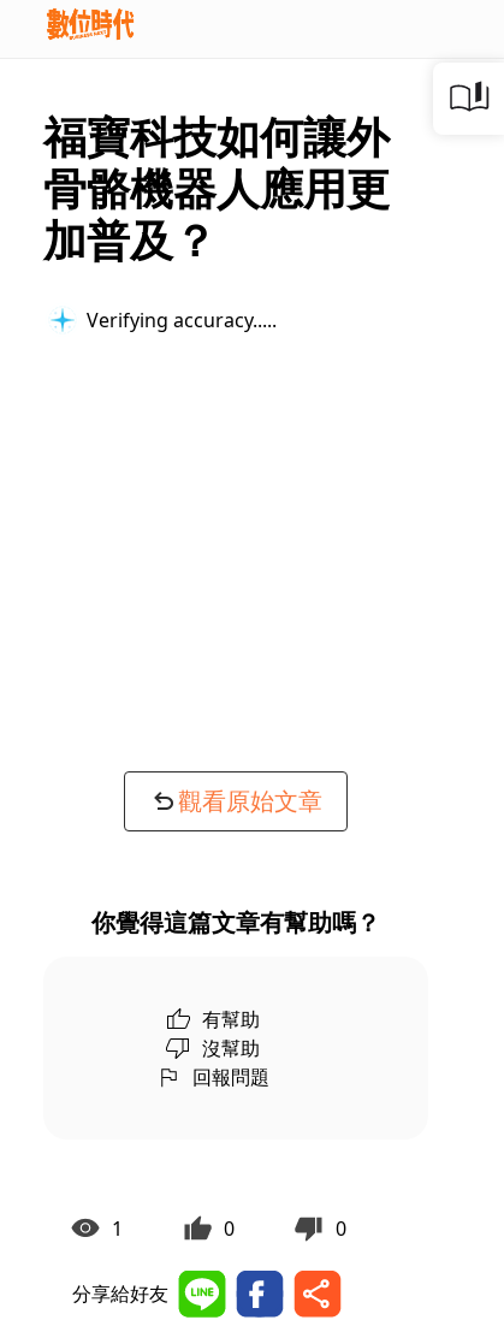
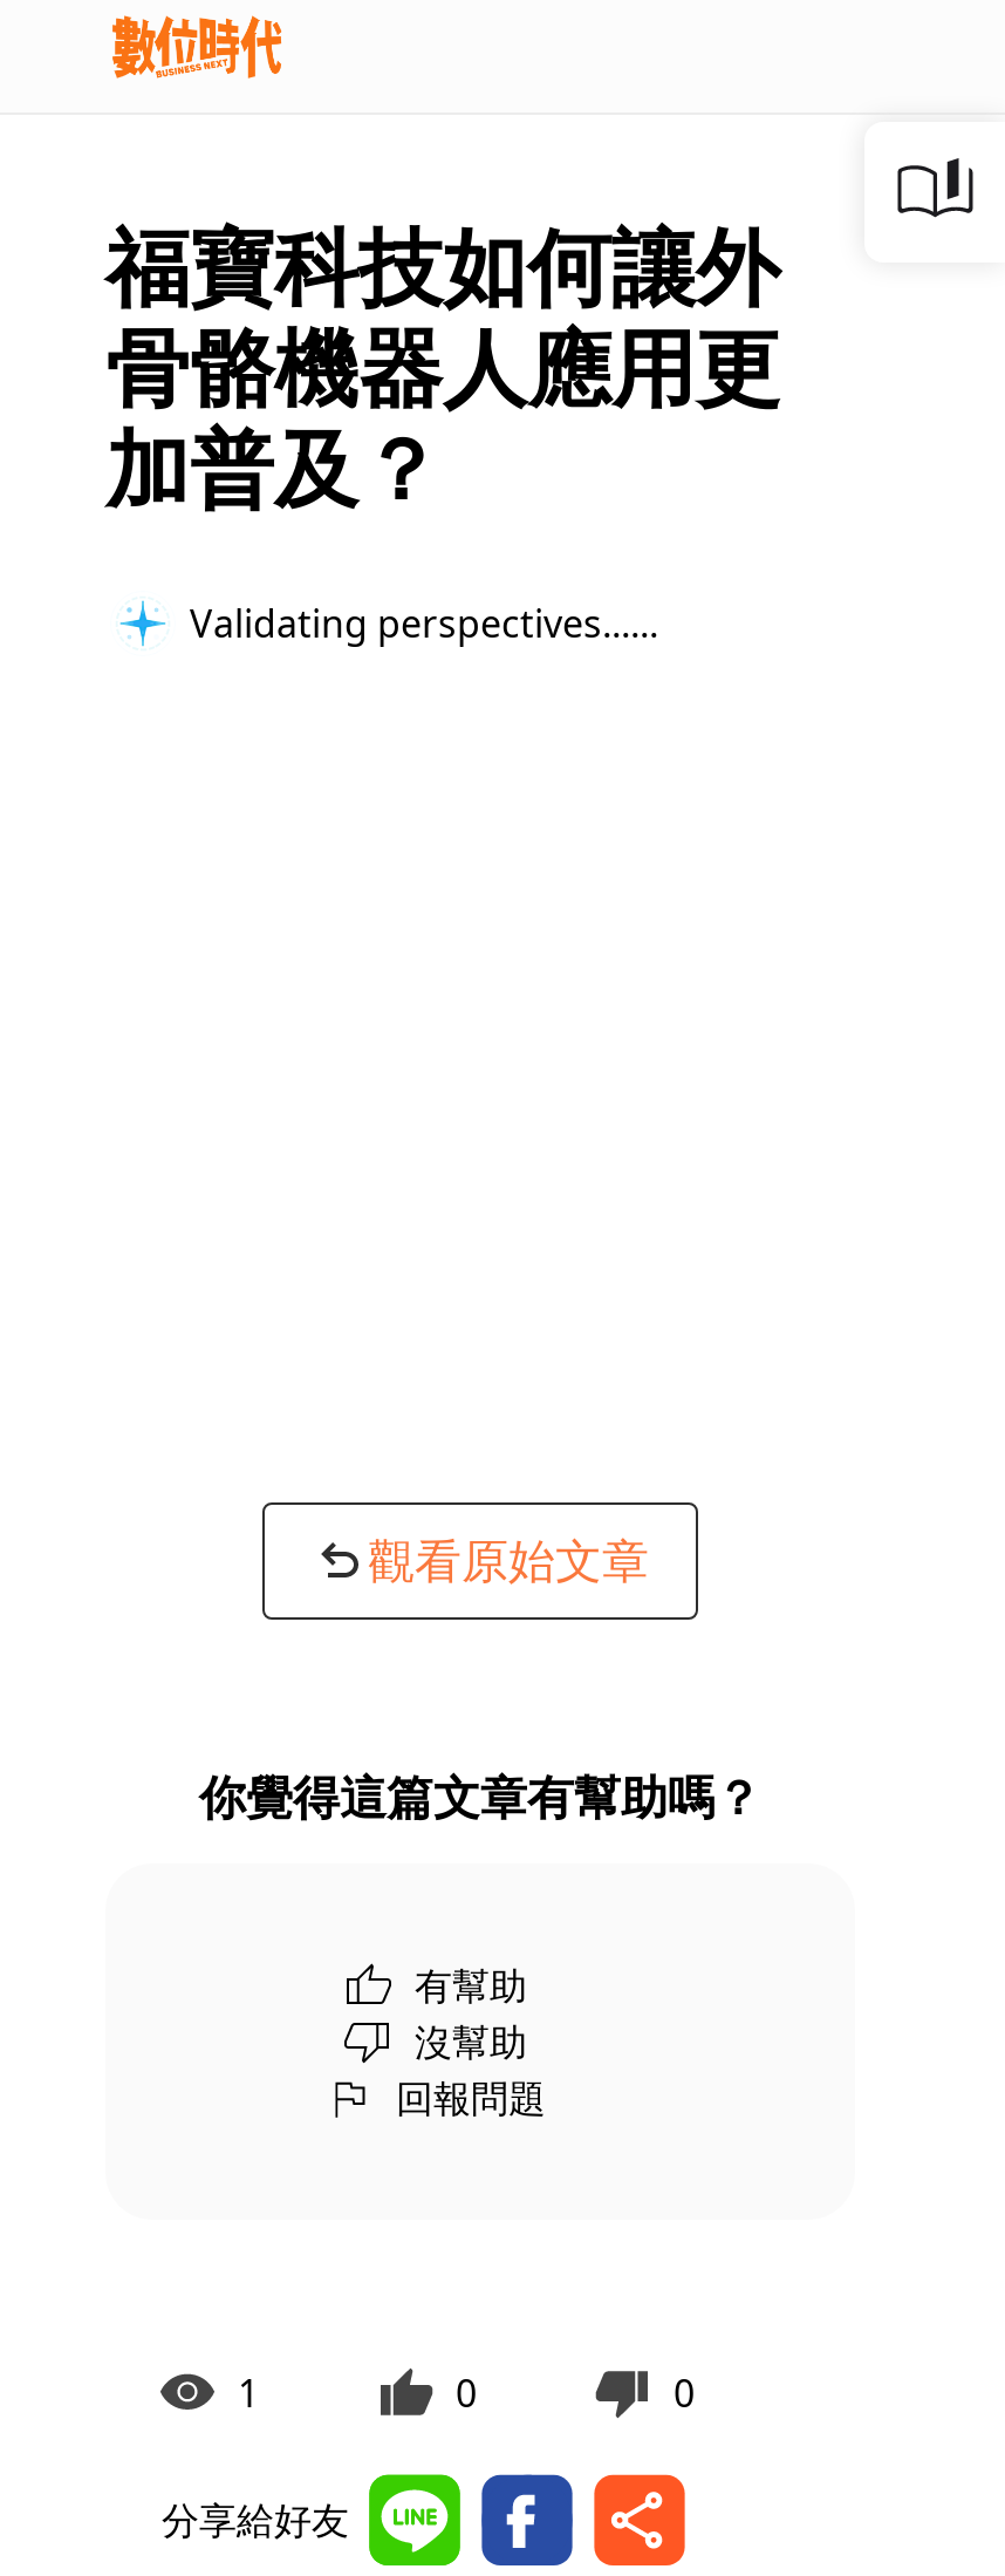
- Verifying accuracy...
+ Validating perspectives...
